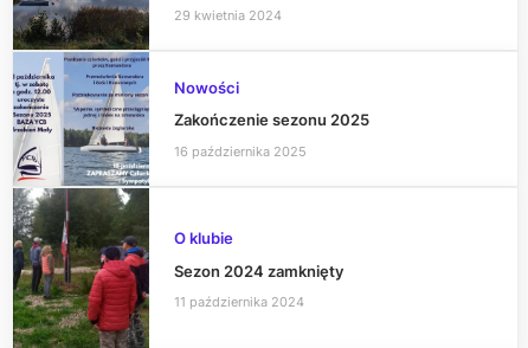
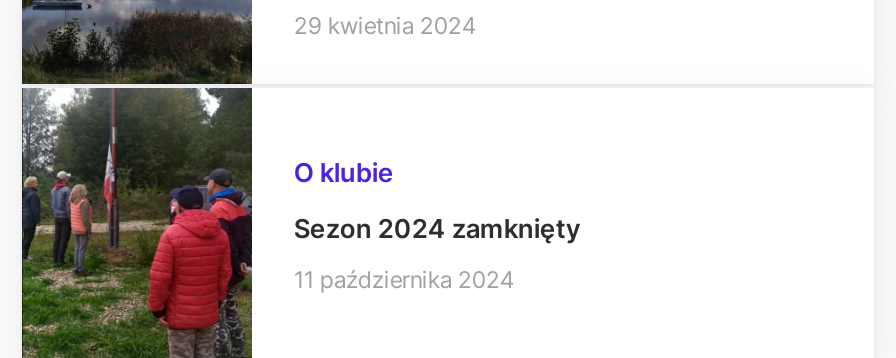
- [image]
- Nowości
- Zakończenie sezonu 2025
- 16 października 2025
